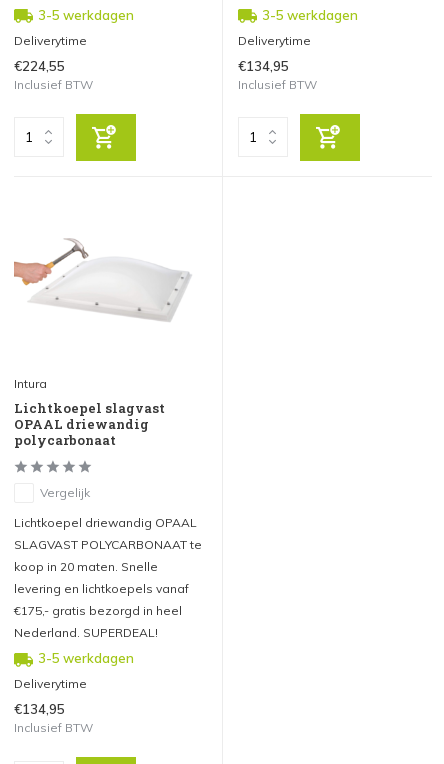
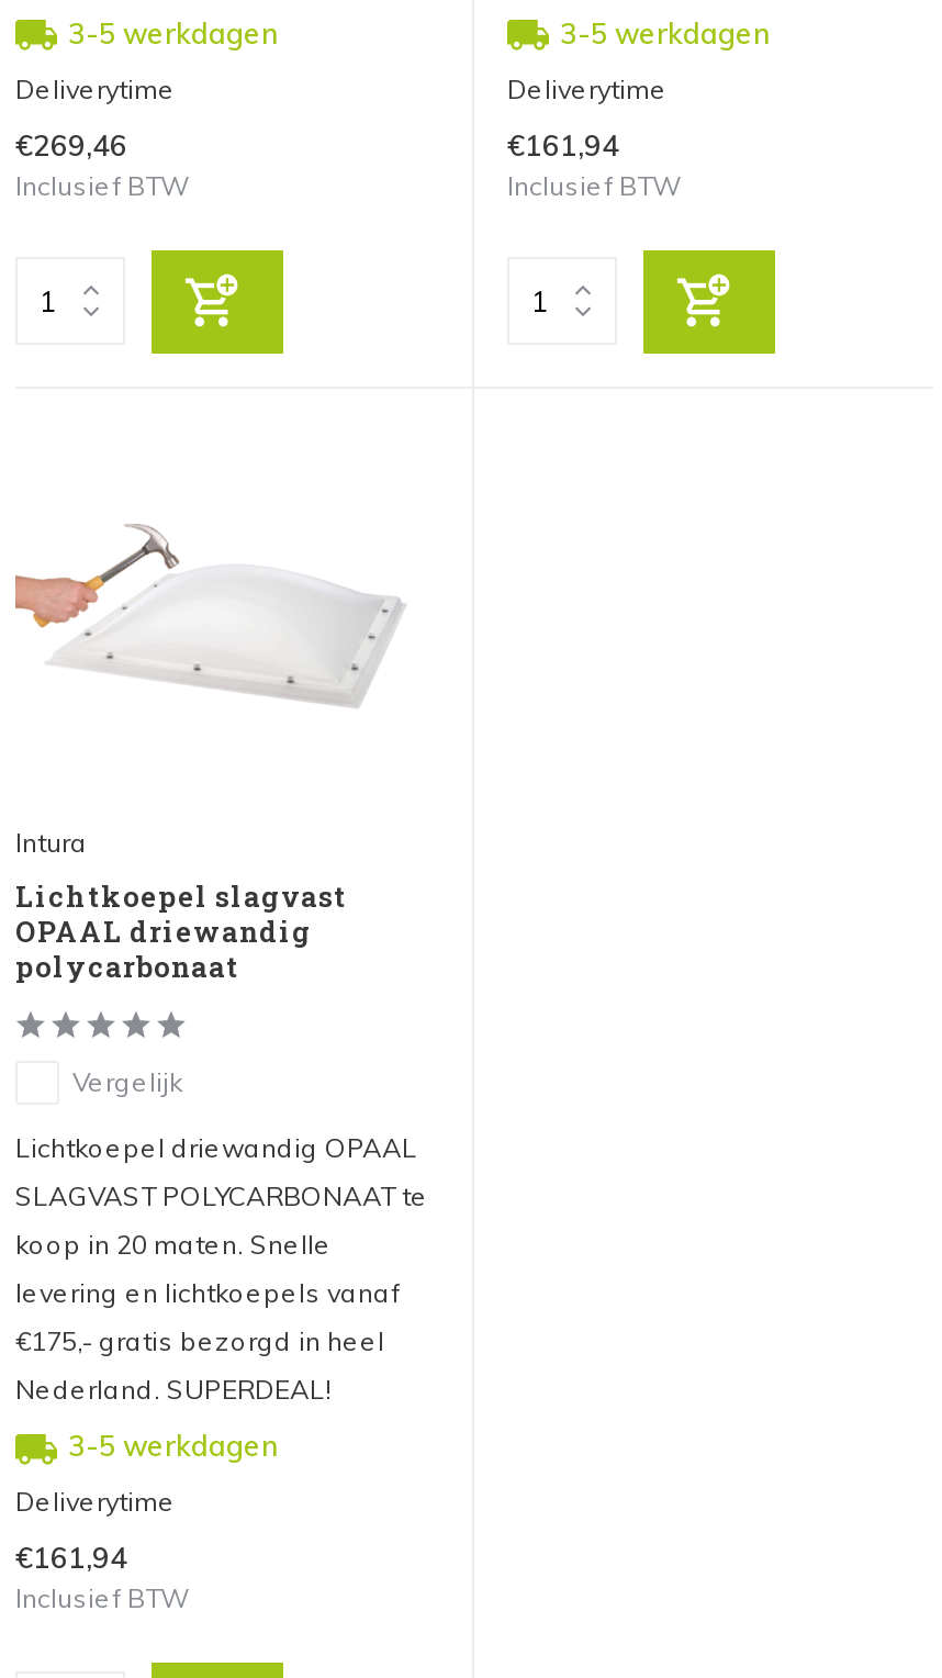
- €224,55
+ €269,46

- €134,95
+ €161,94

- €134,95
+ €161,94
